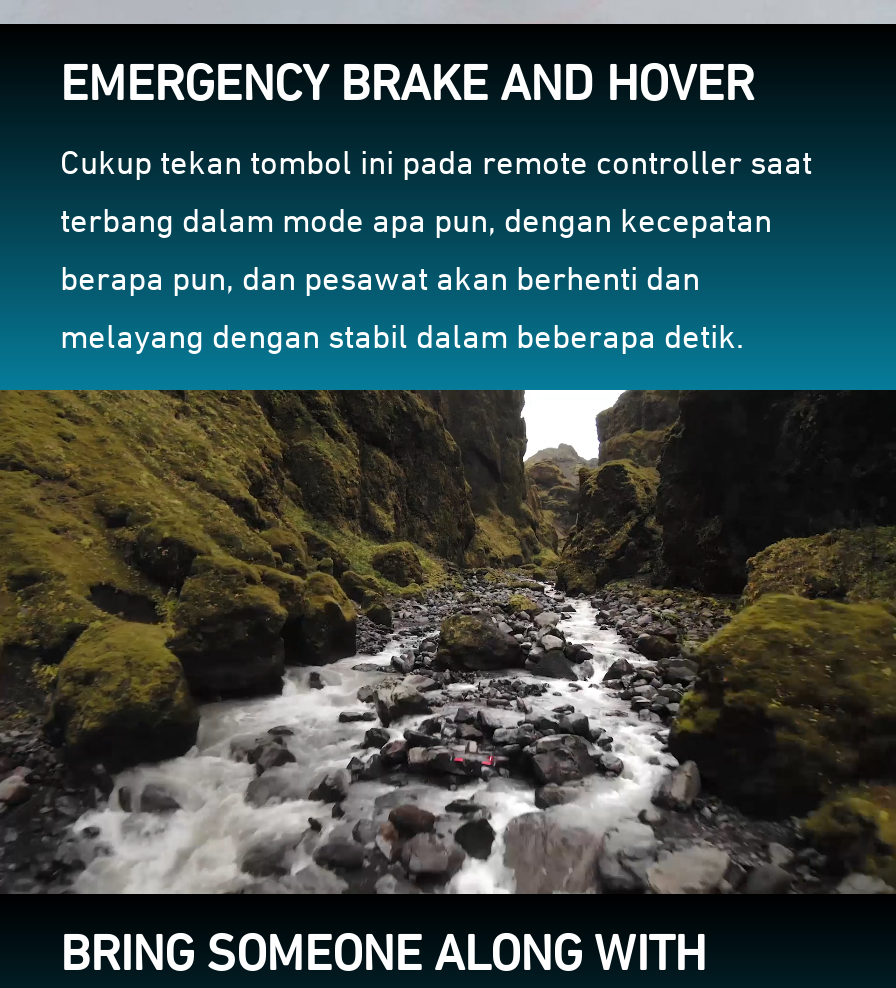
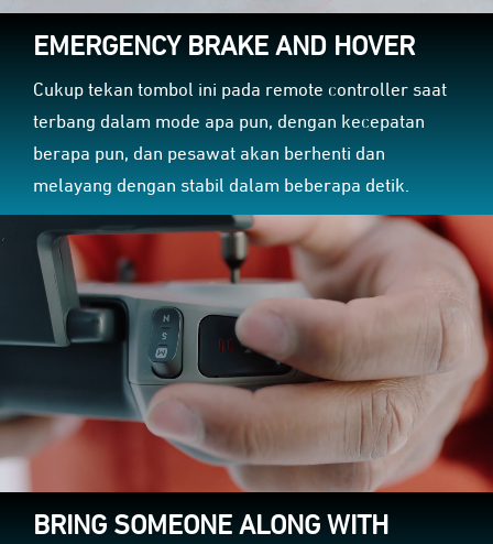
- [image]
+ [image]
